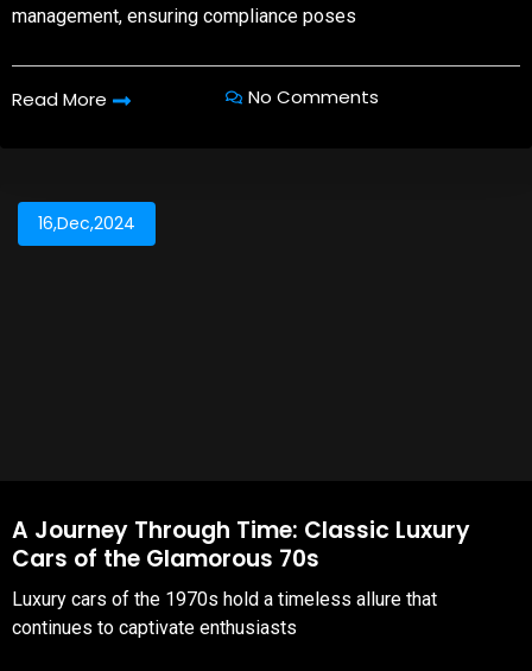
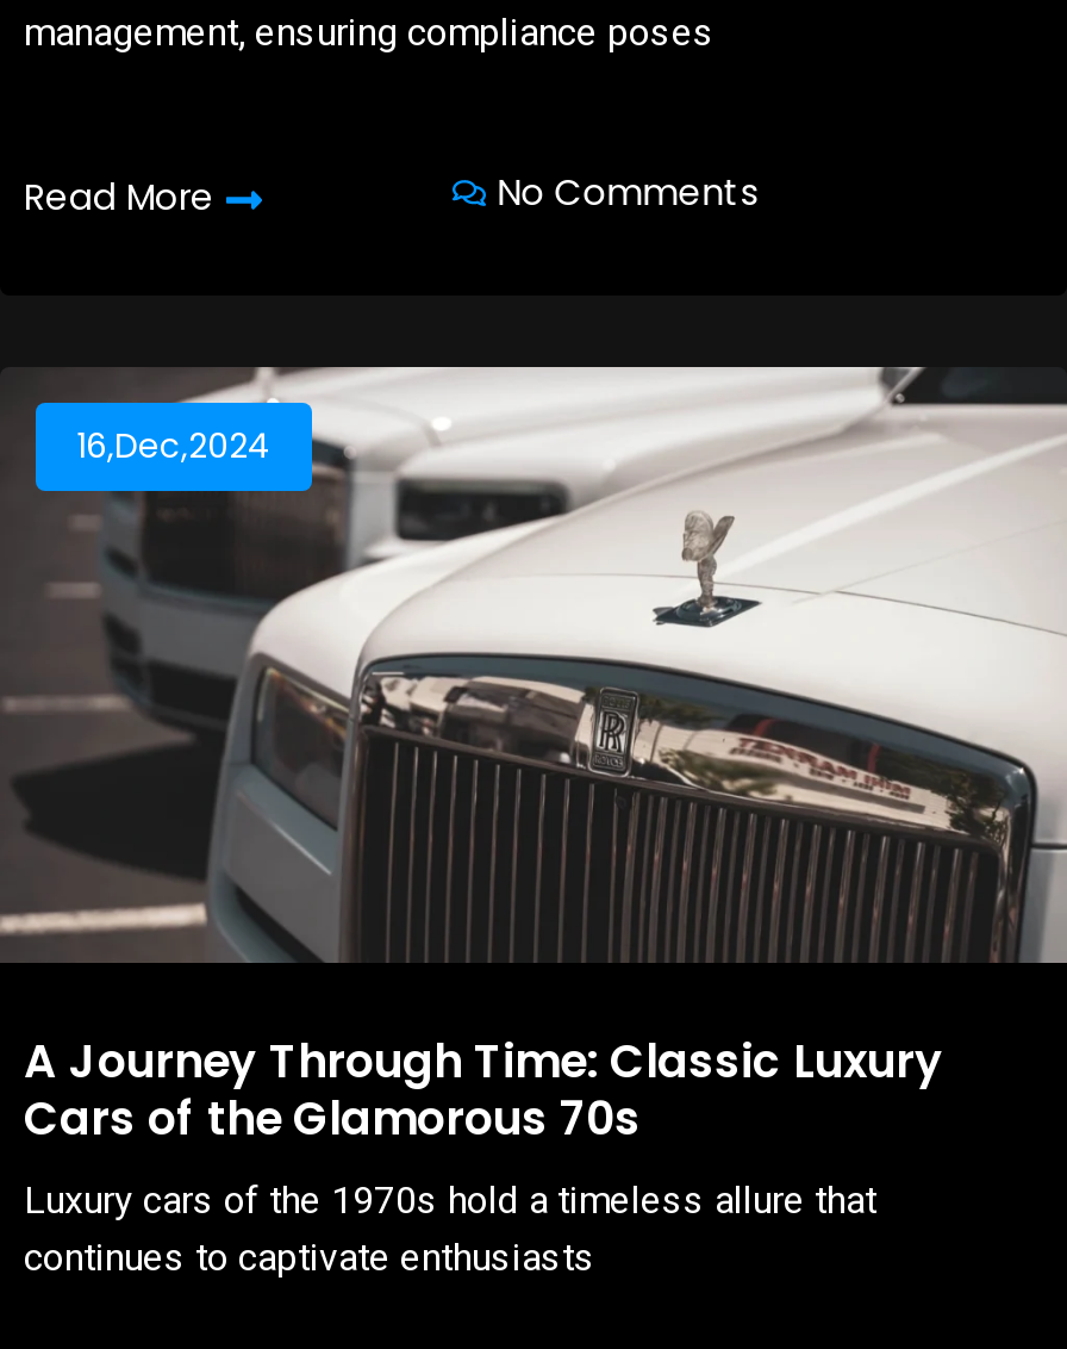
+ [image]
